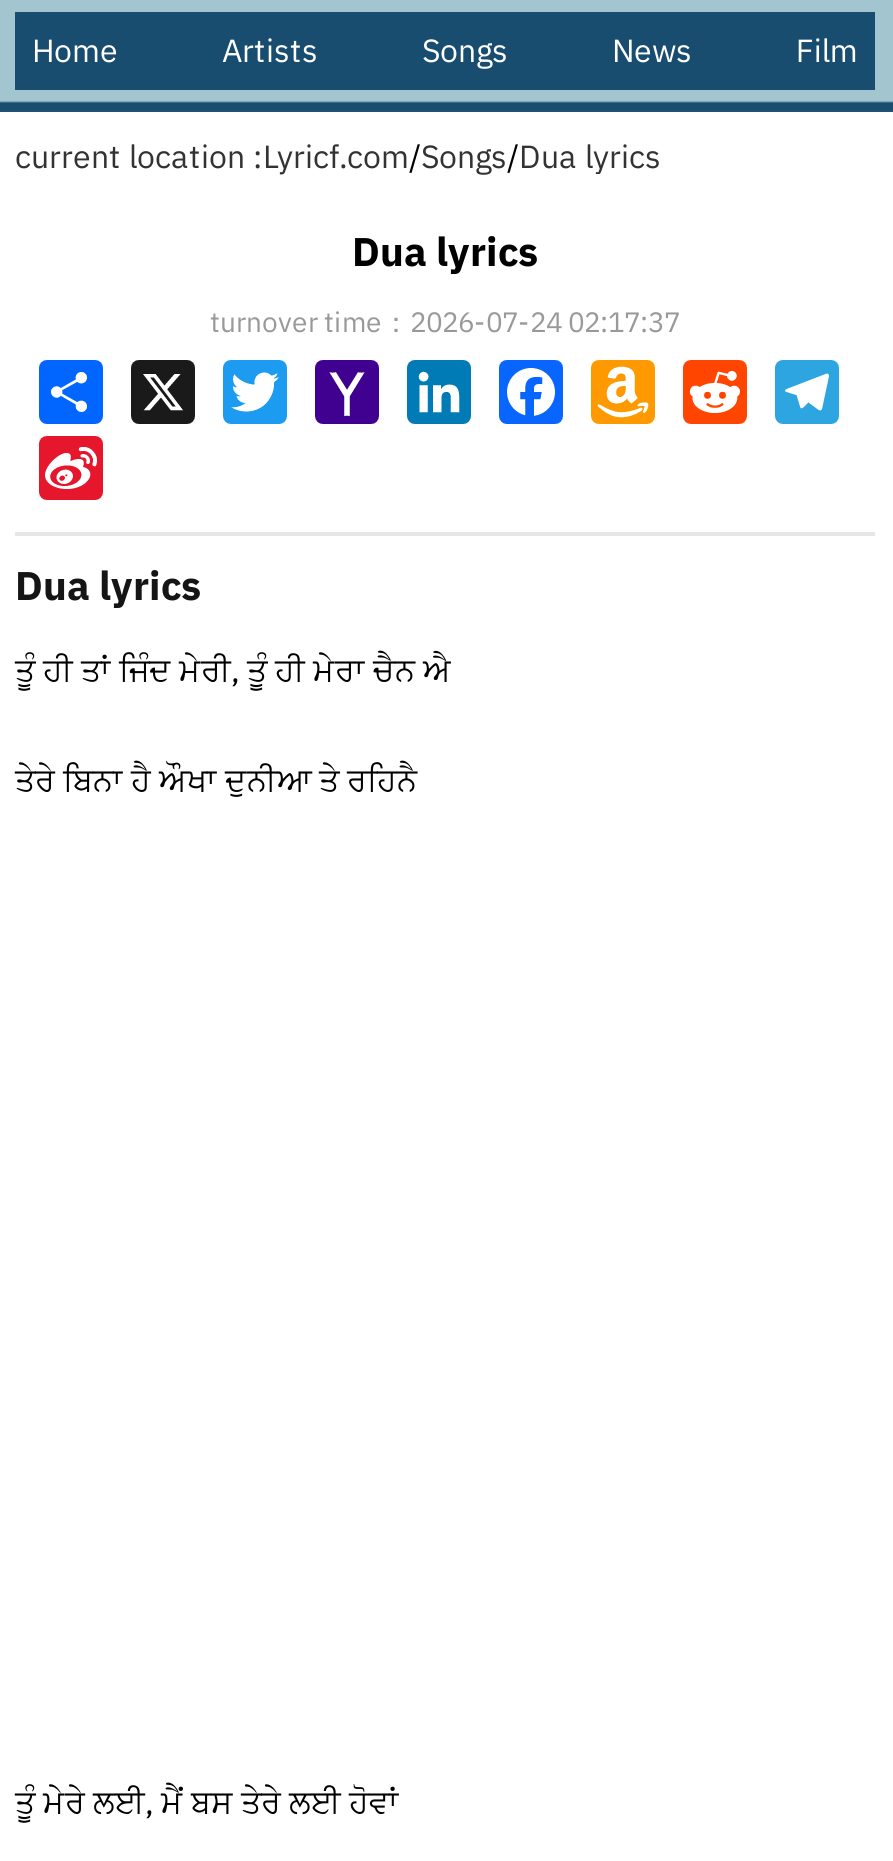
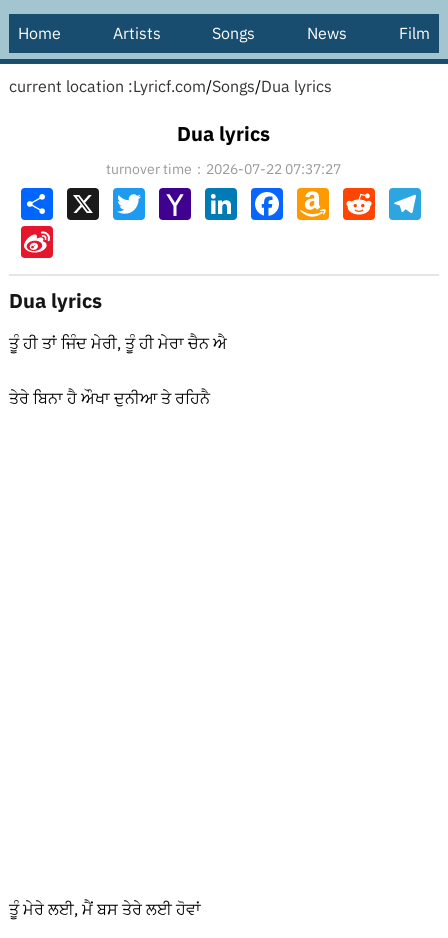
- turnover time：2026-07-24 02:17:37
+ turnover time：2026-07-22 07:37:27
